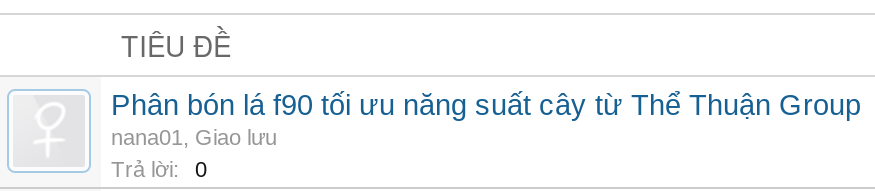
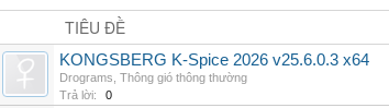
- Phân bón lá f90 tối ưu năng suất cây từ Thể Thuận Group
- nana01, Giao lưu
+ KONGSBERG K-Spice 2026 v25.6.0.3 x64
+ Drograms, Thông gió thông thường
